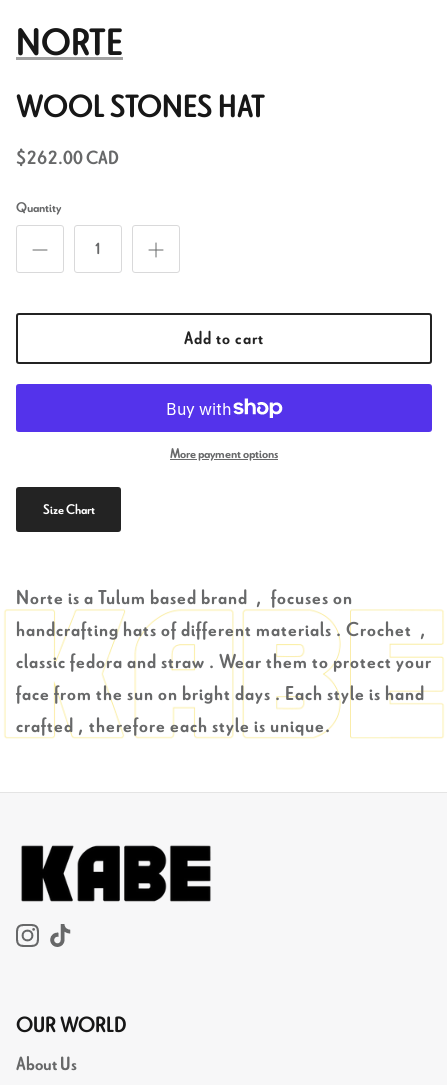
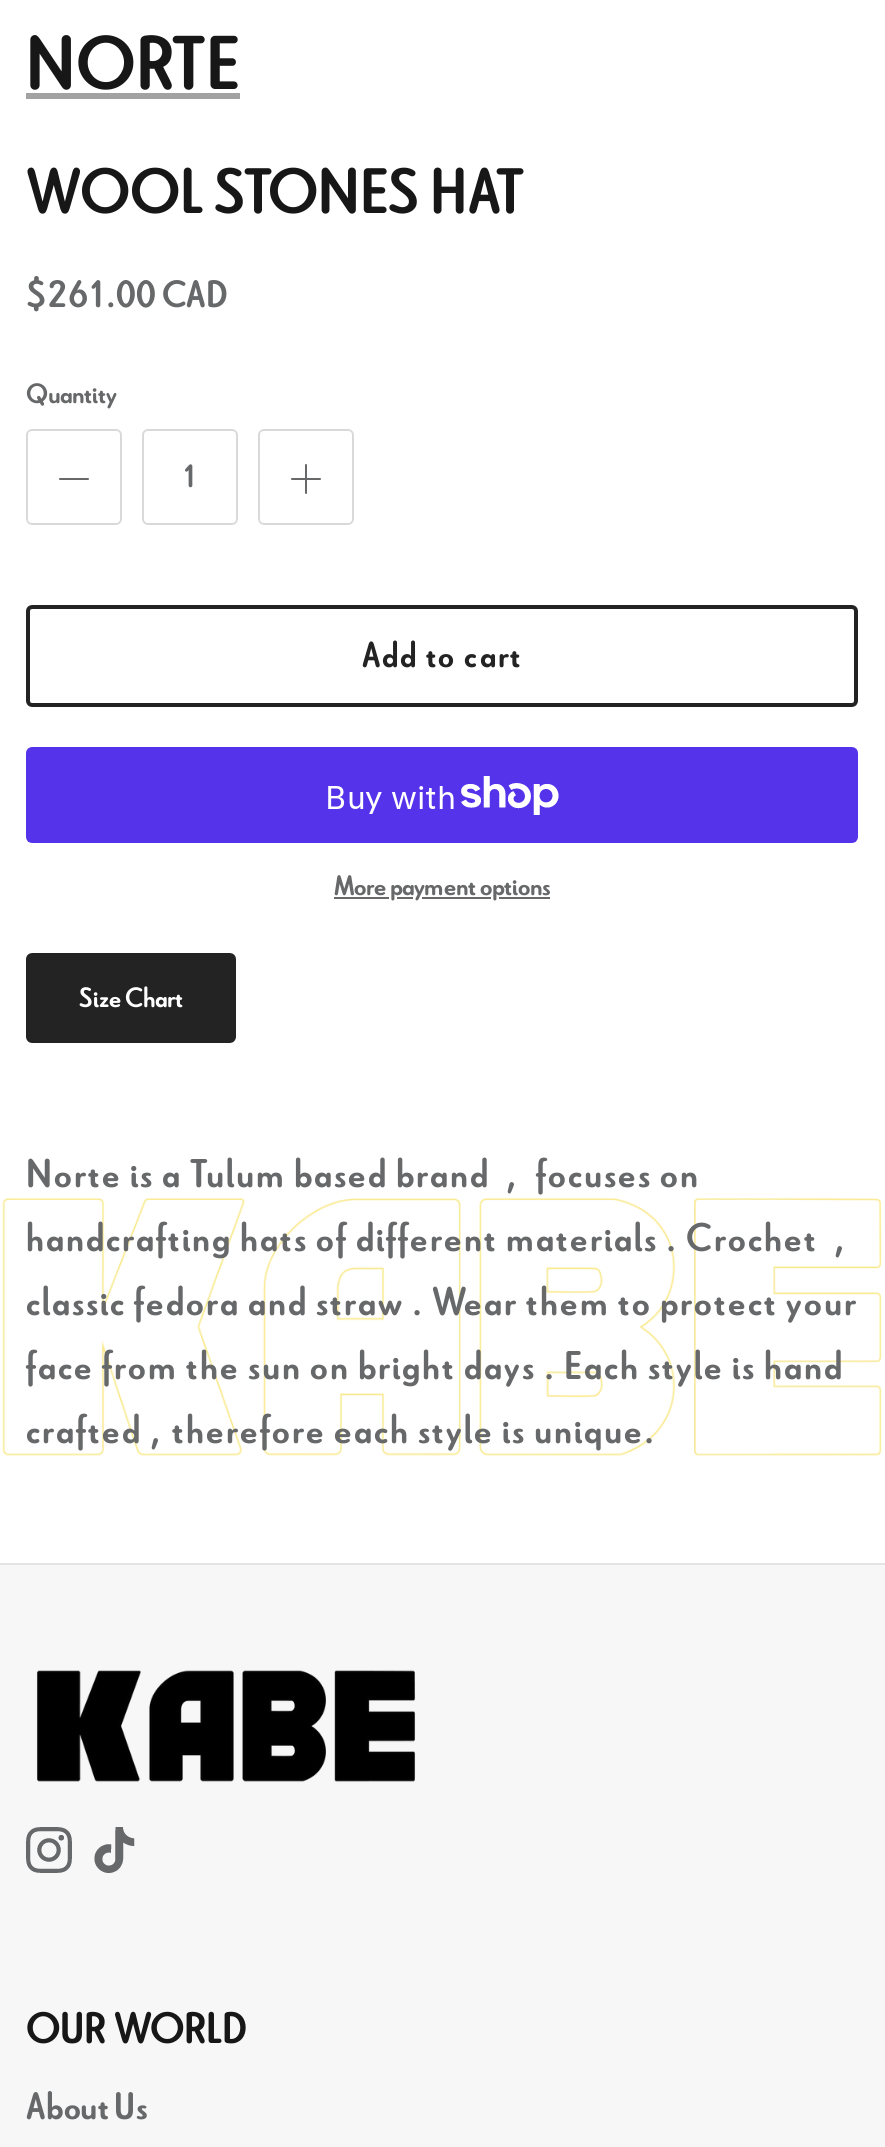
- $262.00 CAD
+ $261.00 CAD
